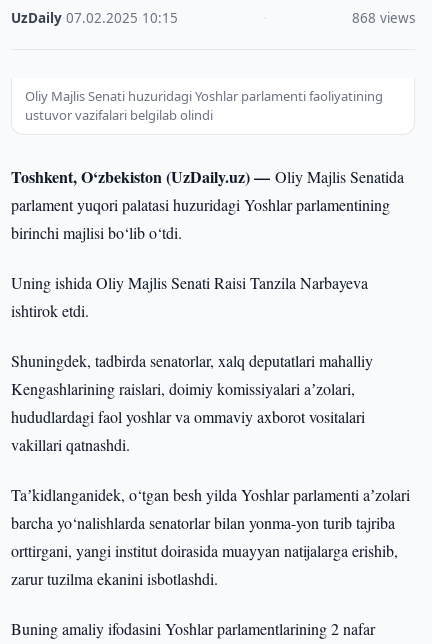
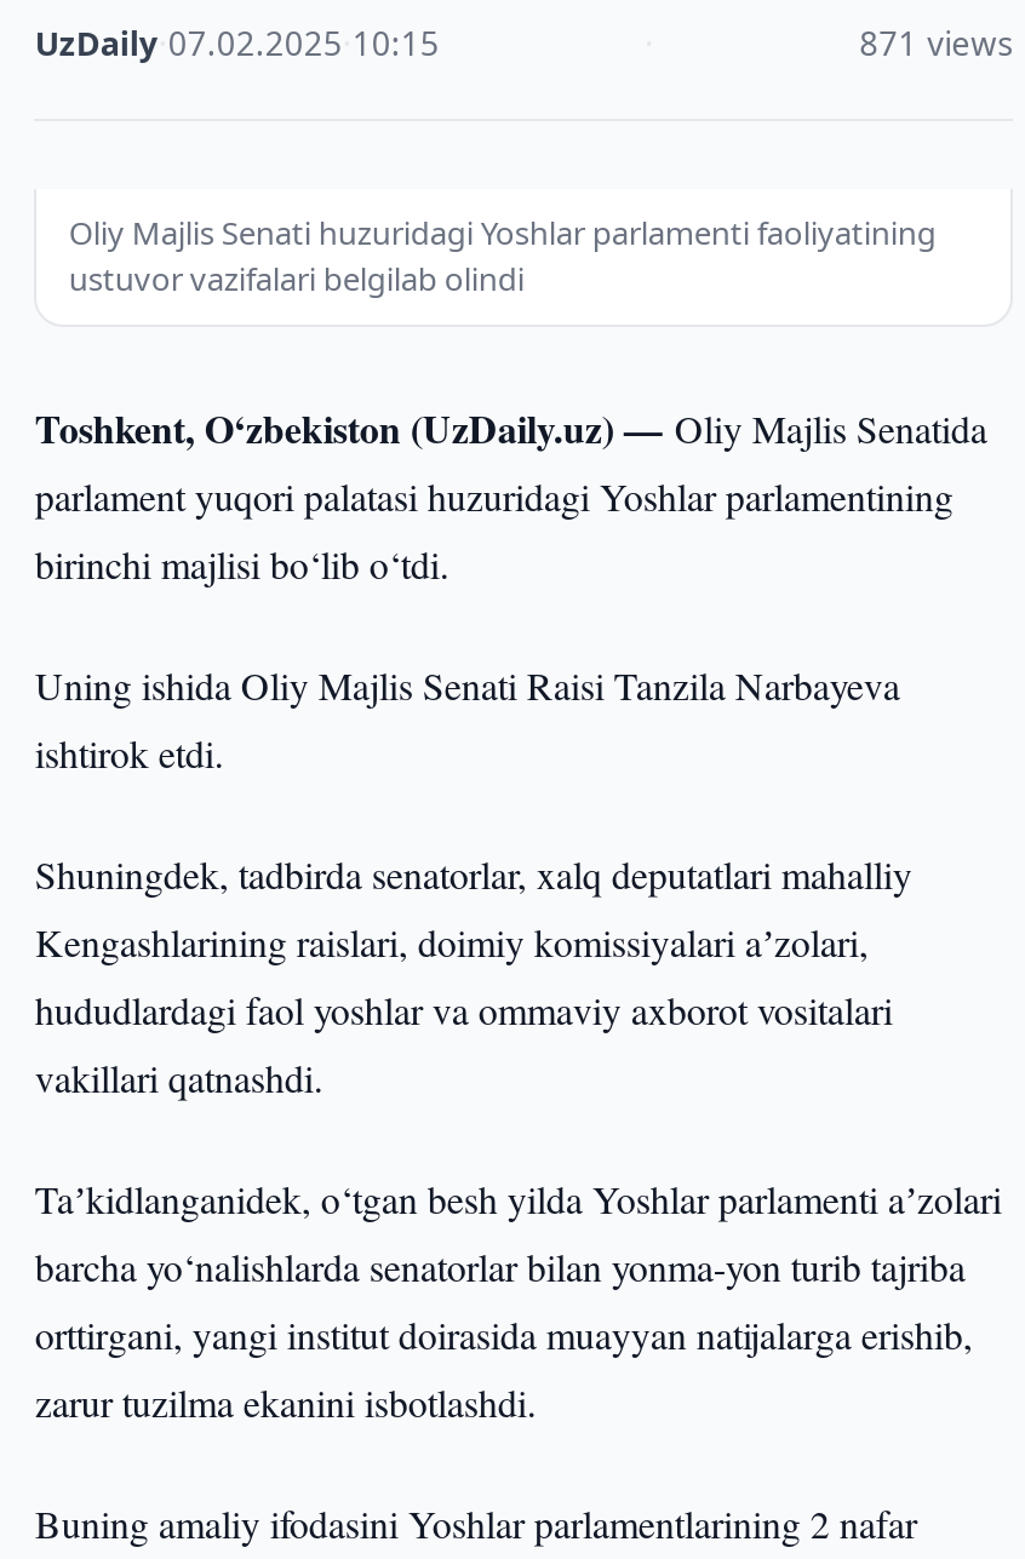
- 868 views
+ 871 views
